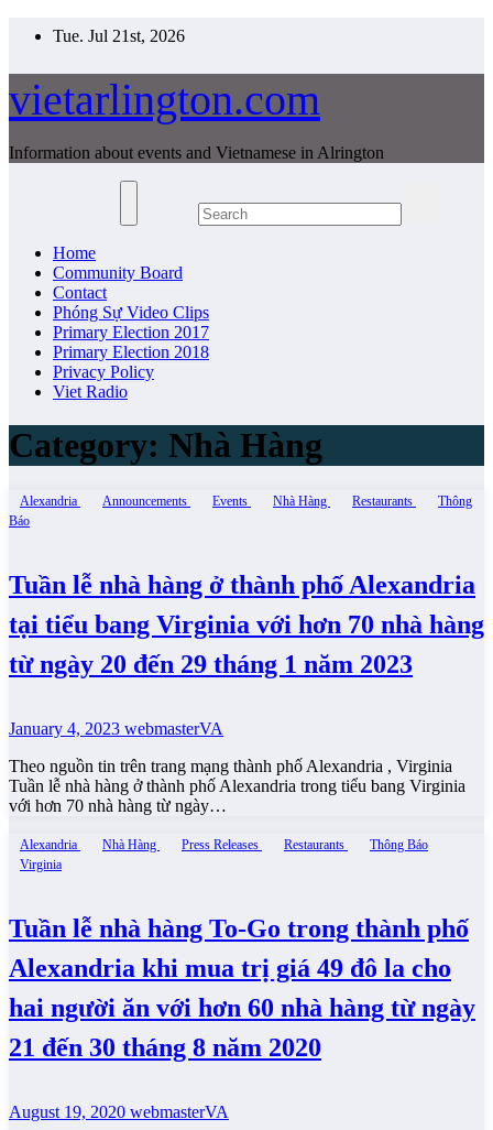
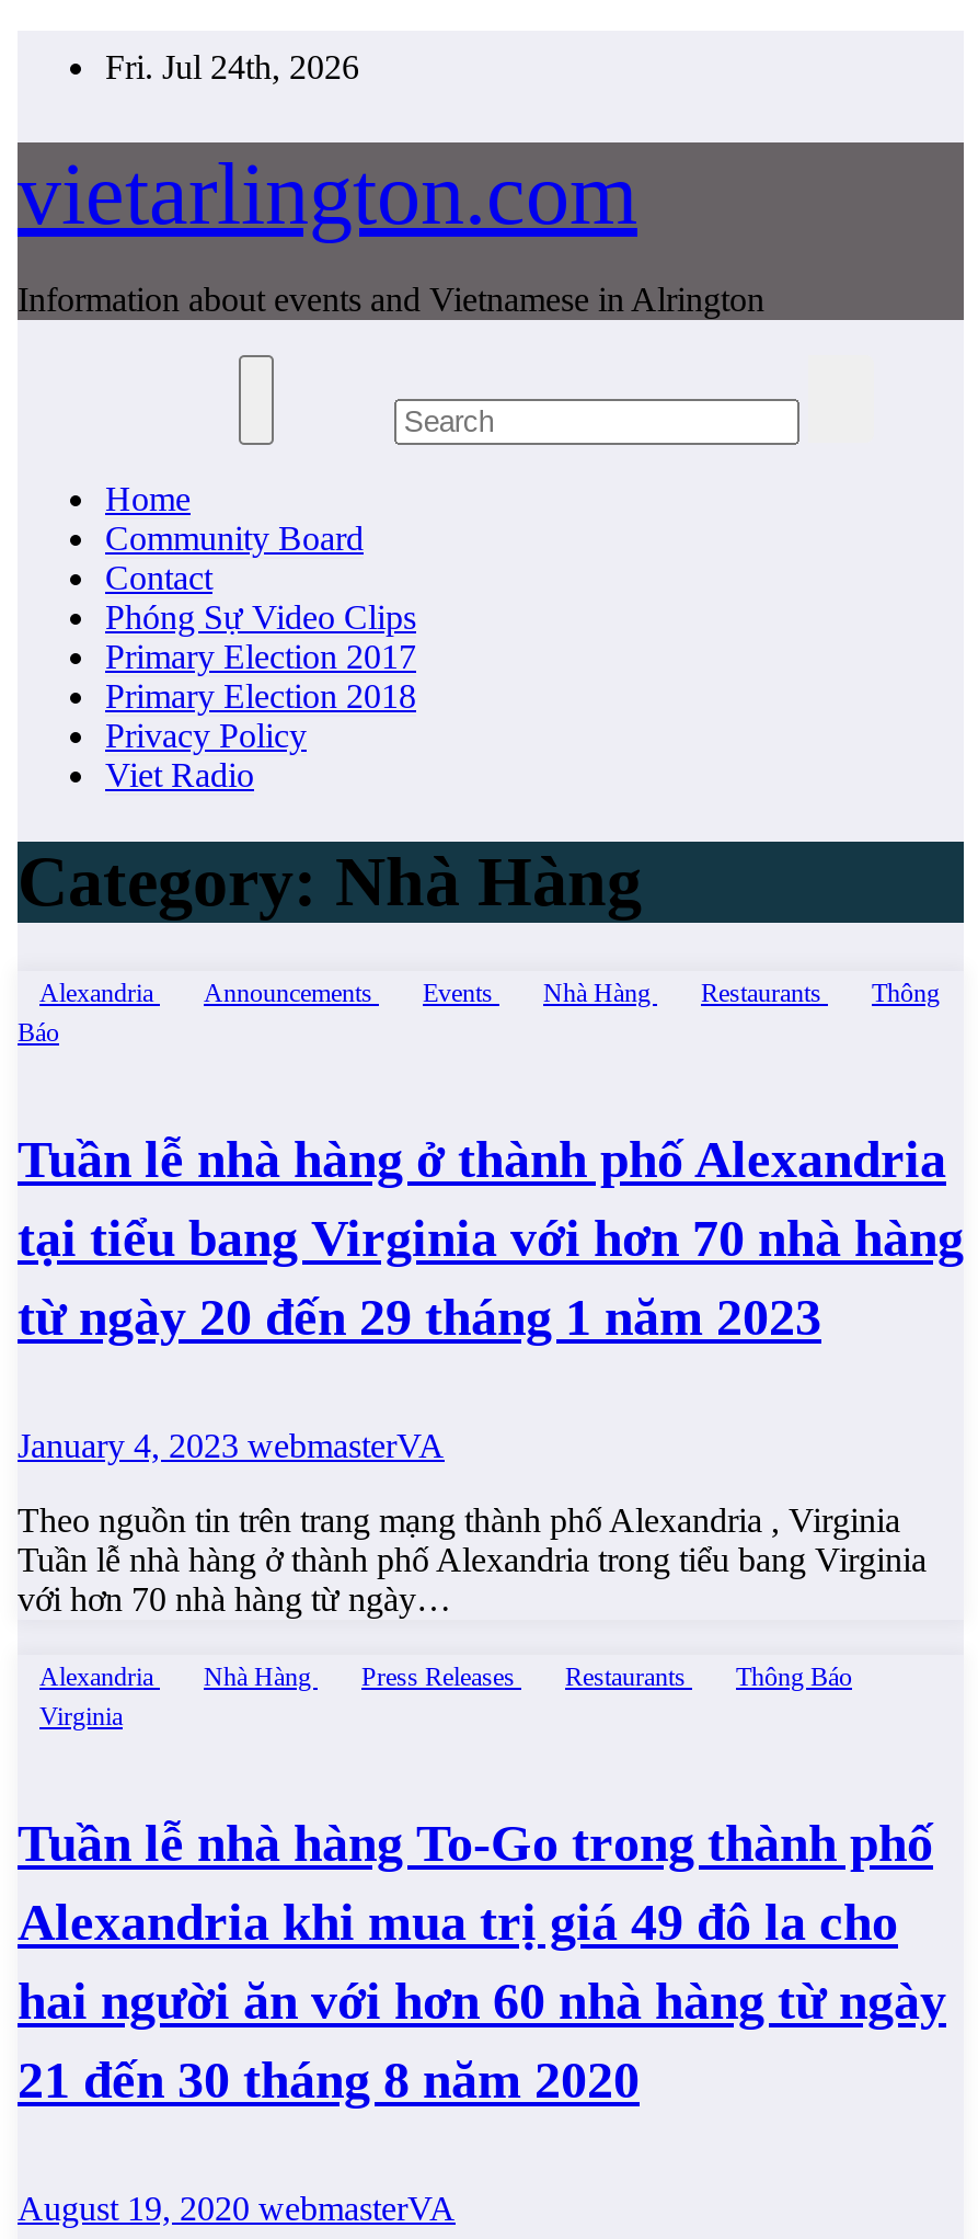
- Tue. Jul 21st, 2026
+ Fri. Jul 24th, 2026
